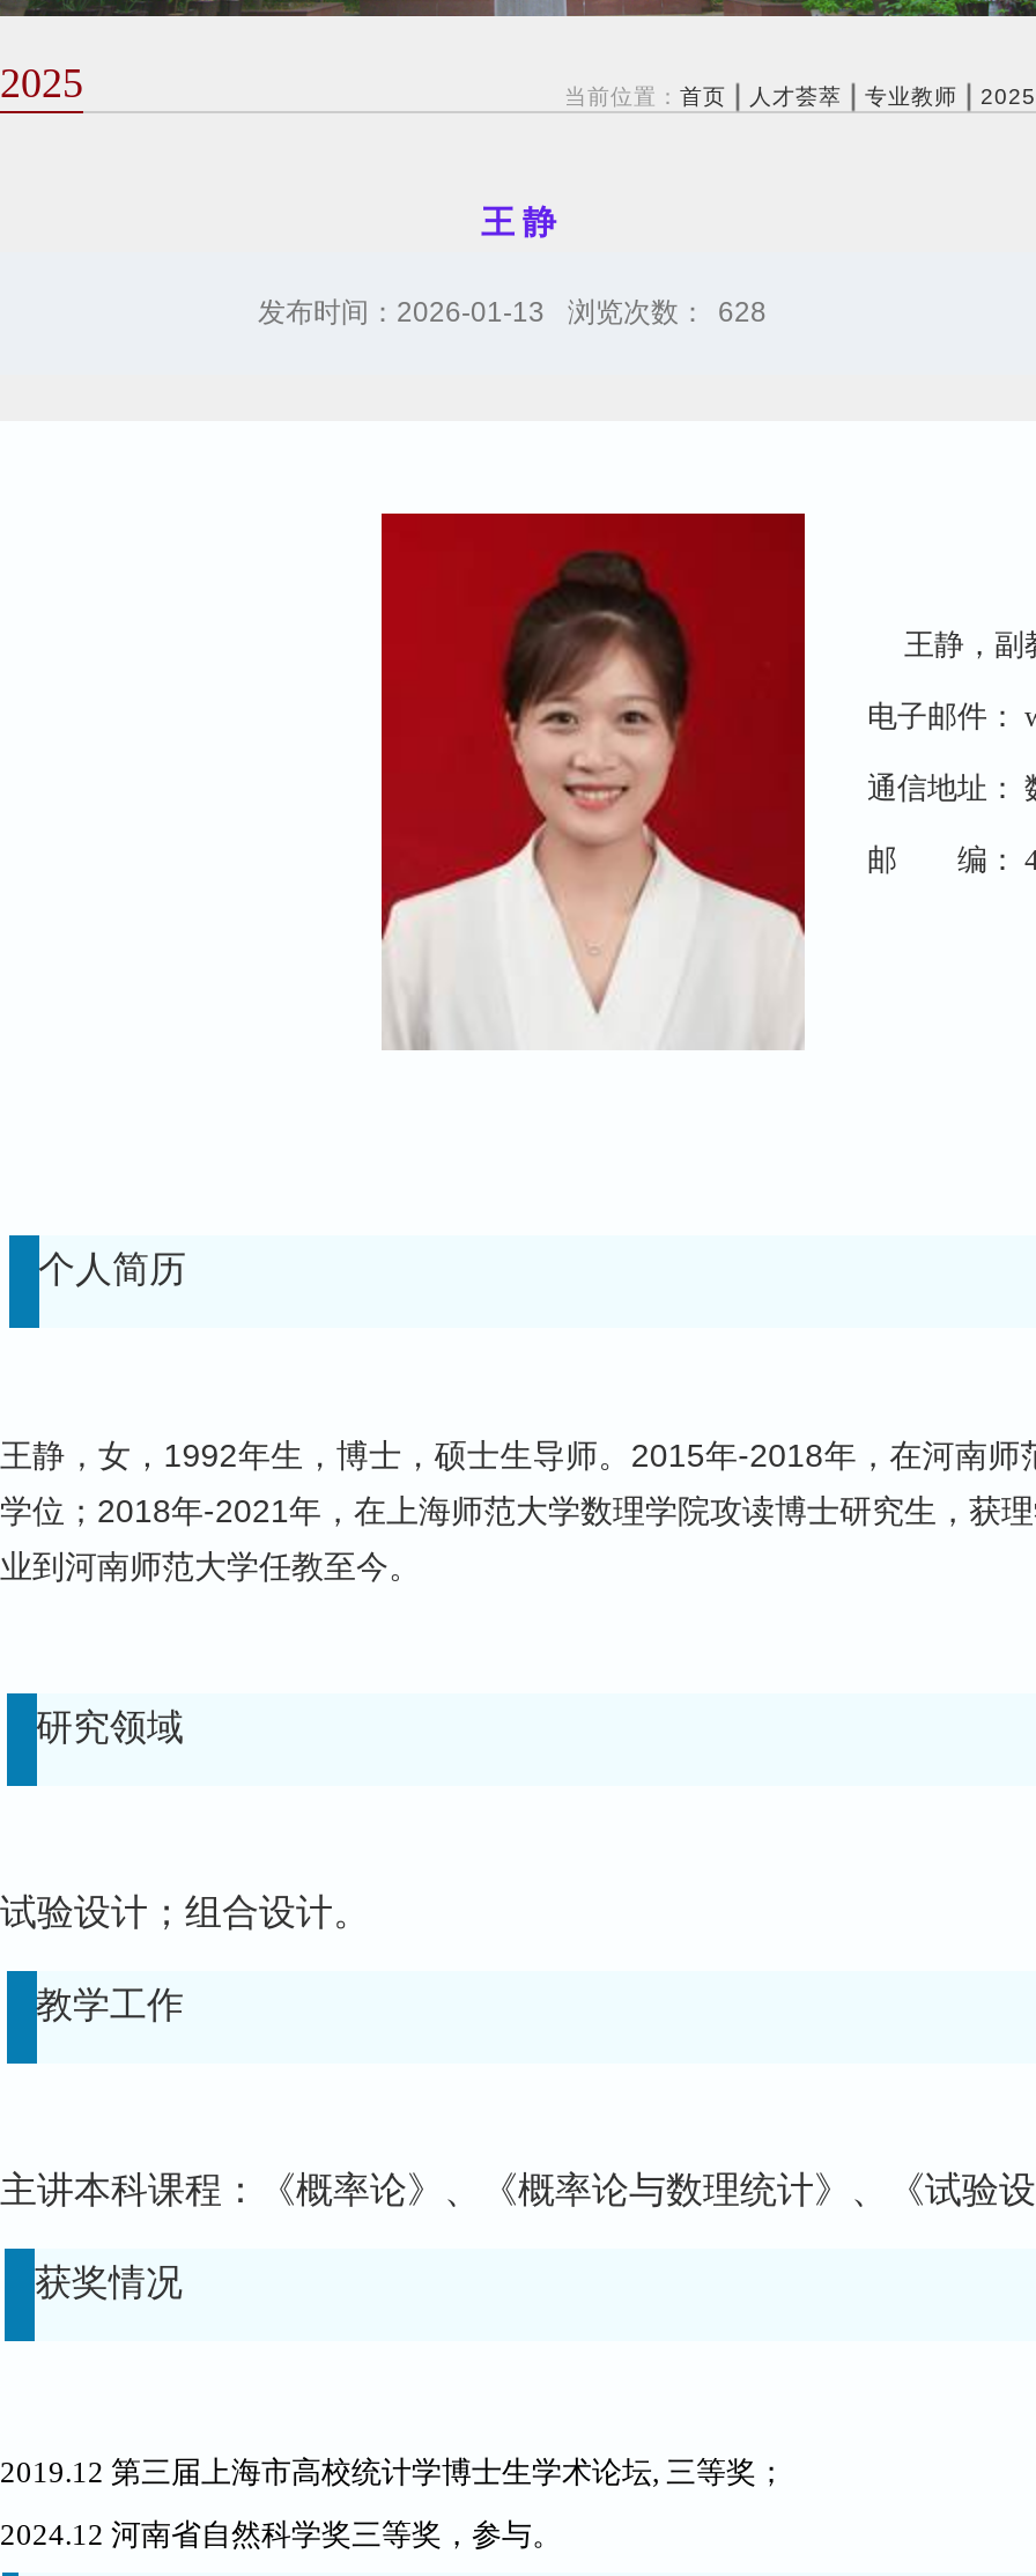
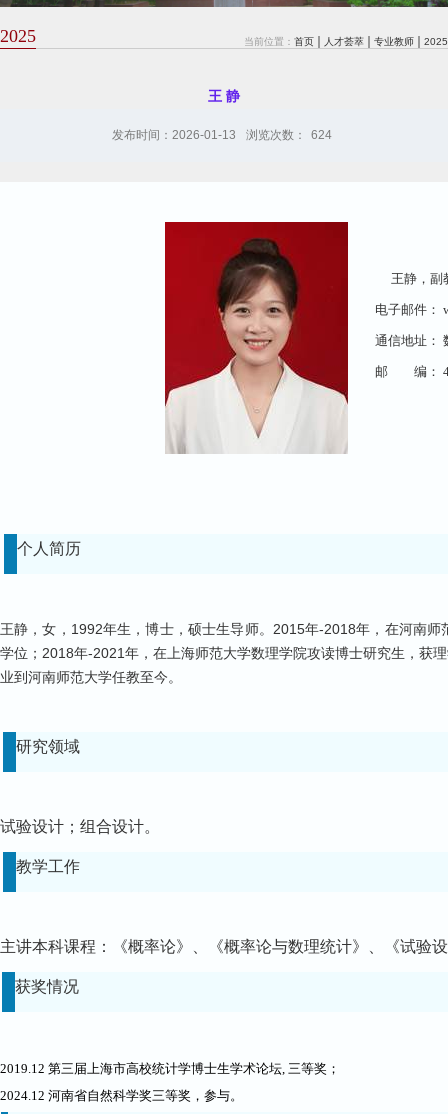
- 发布时间：2026-01-13 浏览次数： 628
+ 发布时间：2026-01-13 浏览次数： 624
